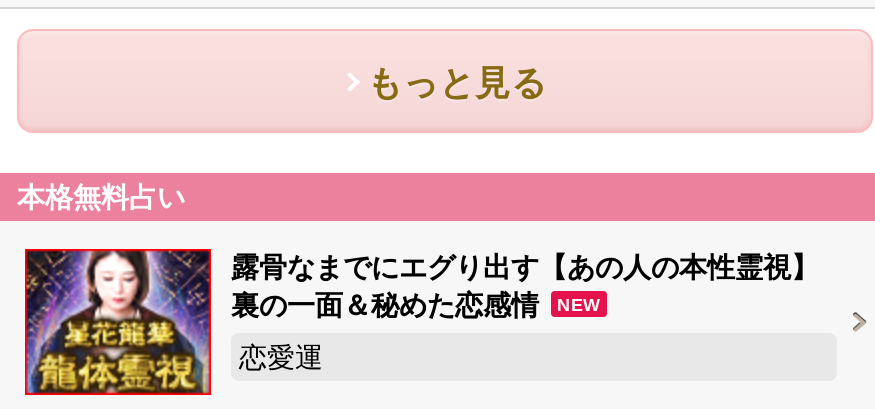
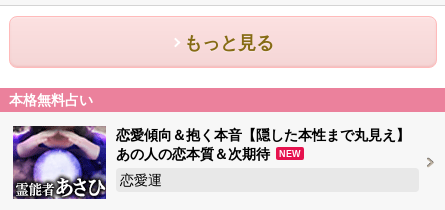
- [image]
- 露骨なまでにエグり出す【あの人の本性霊視】
- 裏の一面＆秘めた恋感情
+ [image]
+ 恋愛傾向＆抱く本音【隠した本性まで丸見え】
+ あの人の恋本質＆次期待
